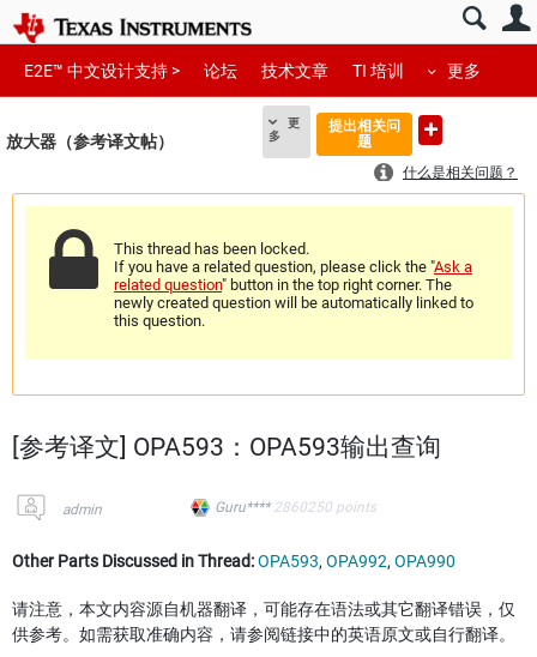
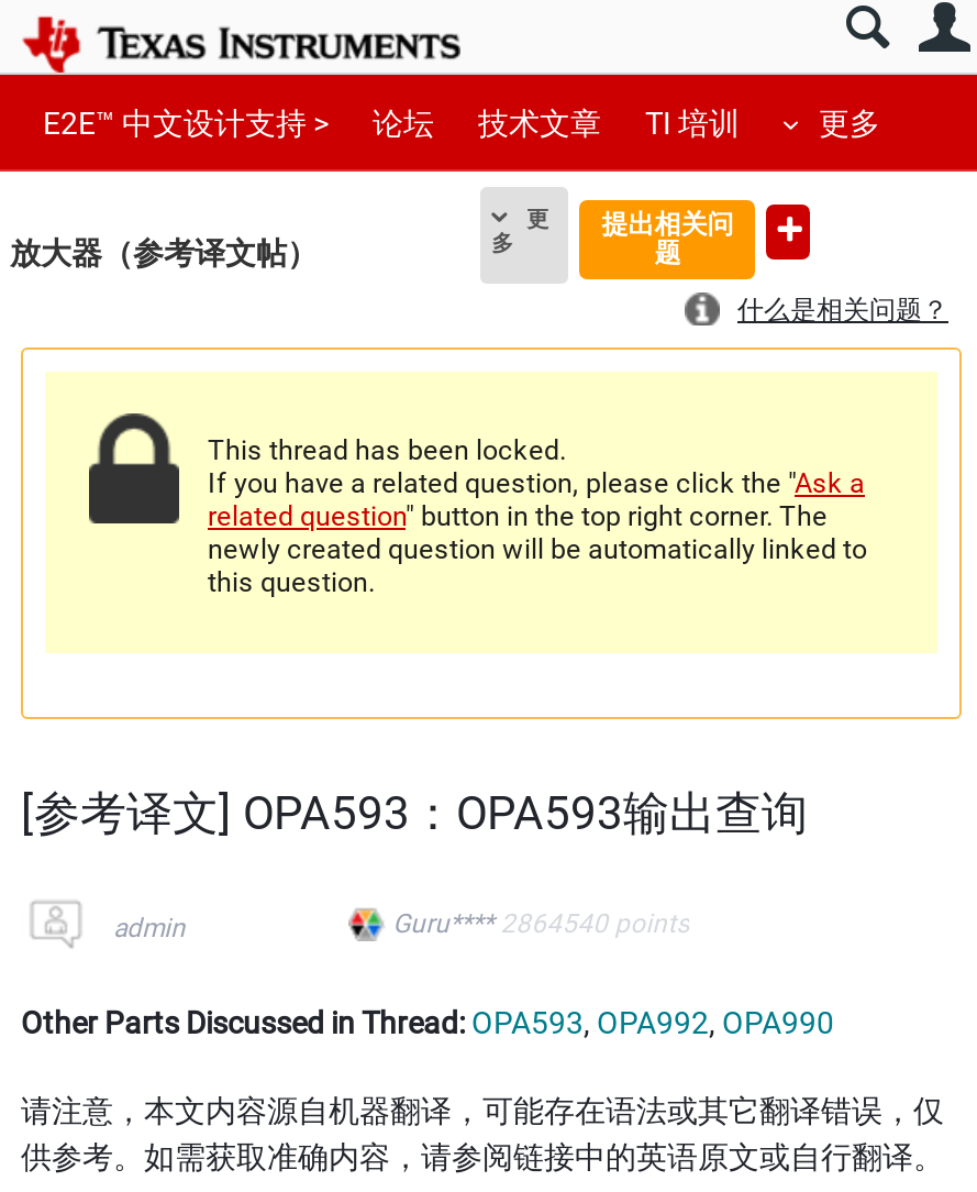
- Guru**** 2860250 points
+ Guru**** 2864540 points
